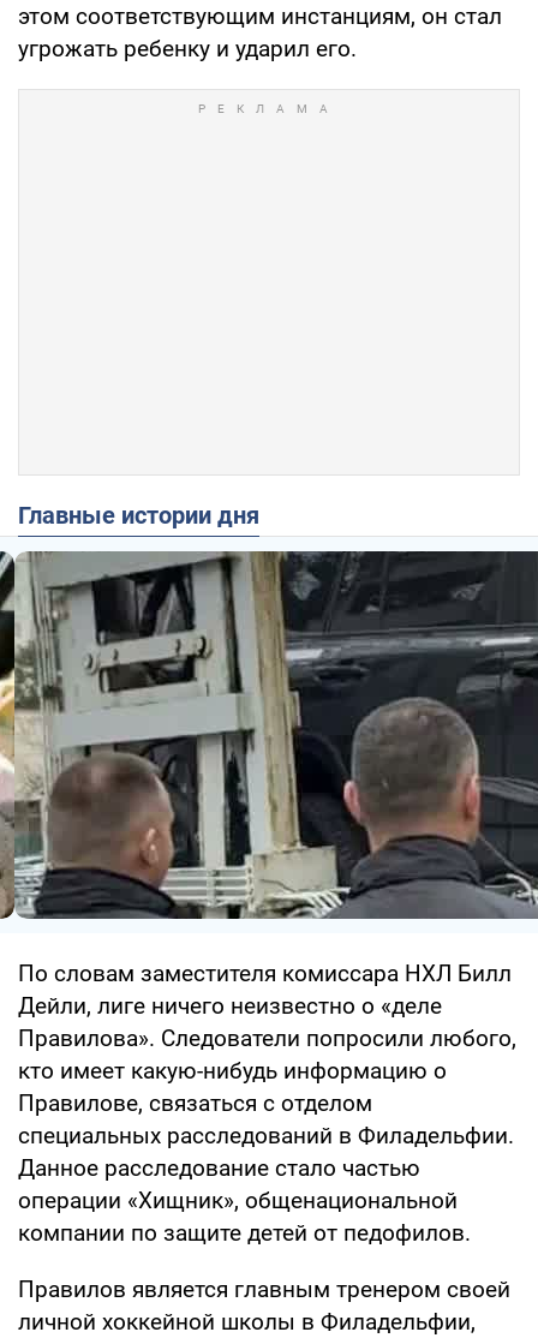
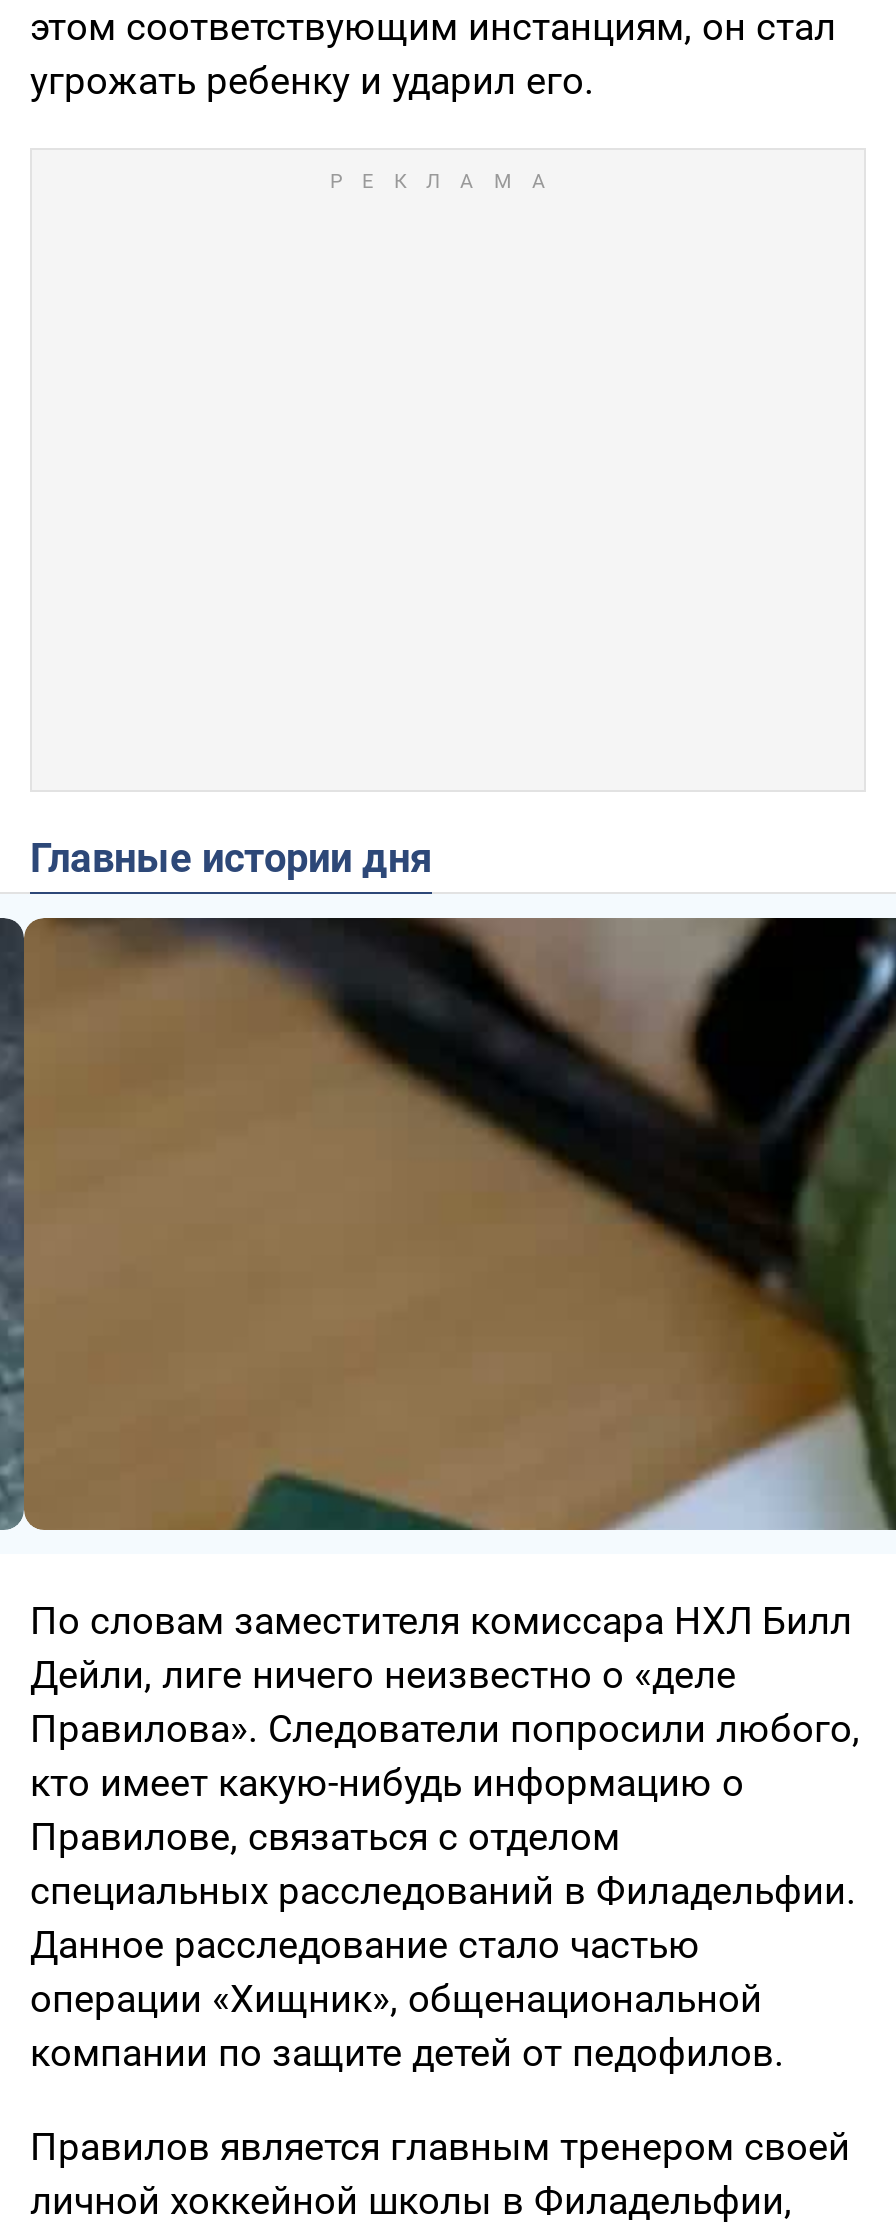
- [image]
+ [image]
